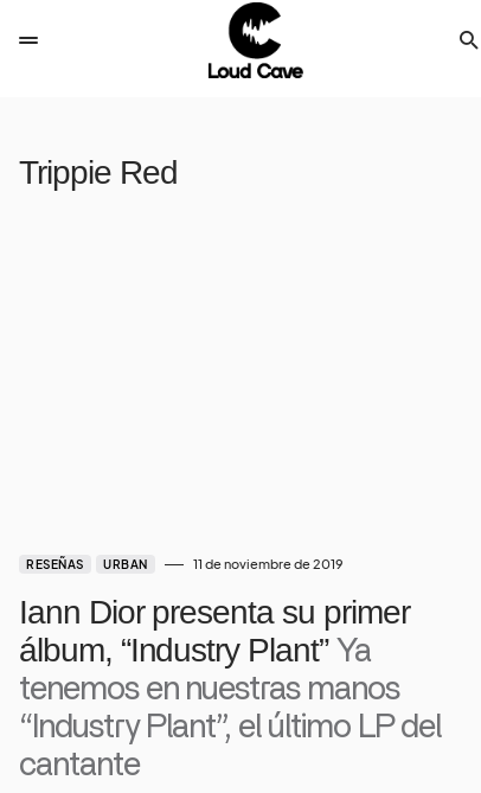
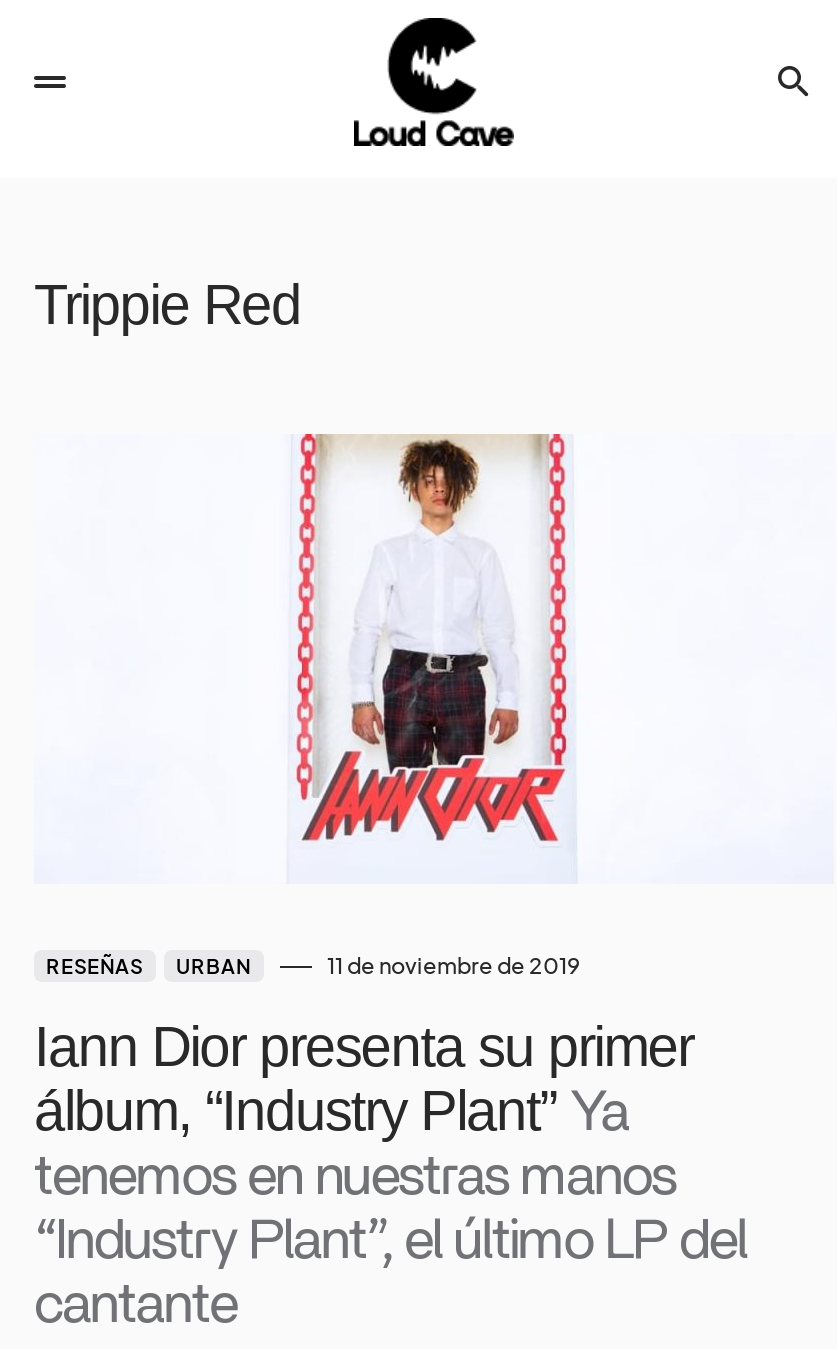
+ [image]
